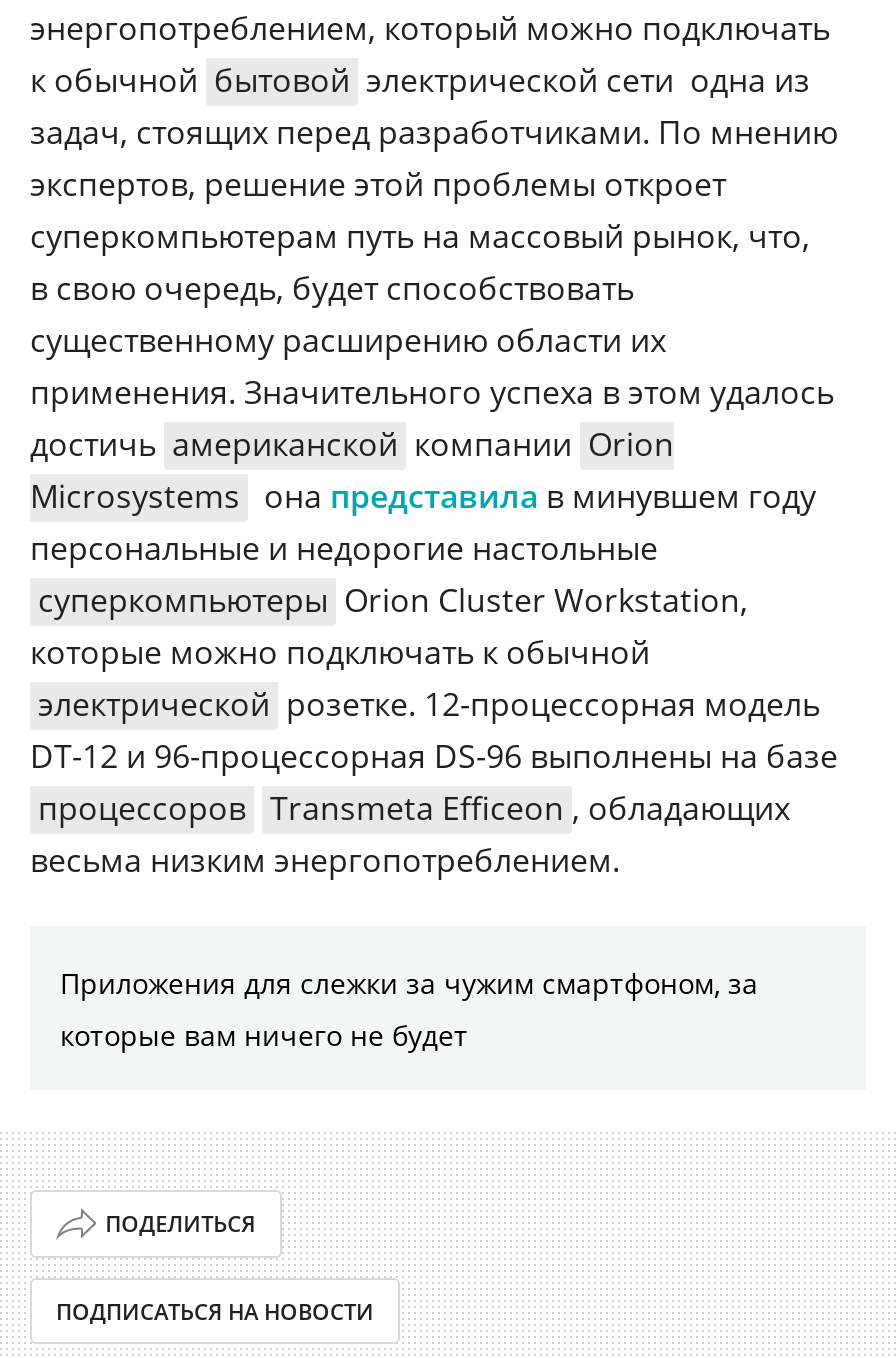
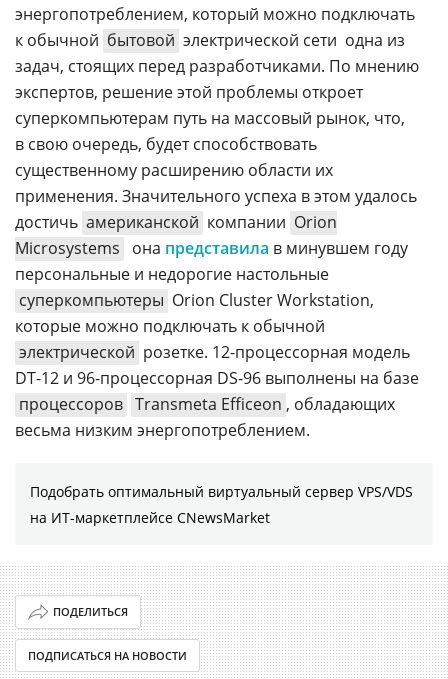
- Приложения для слежки за чужим смартфоном, за
- которые вам ничего не будет
+ Подобрать оптимальный виртуальный сервер VPS/VDS
+ на ИТ-маркетплейсе CNewsMarket
